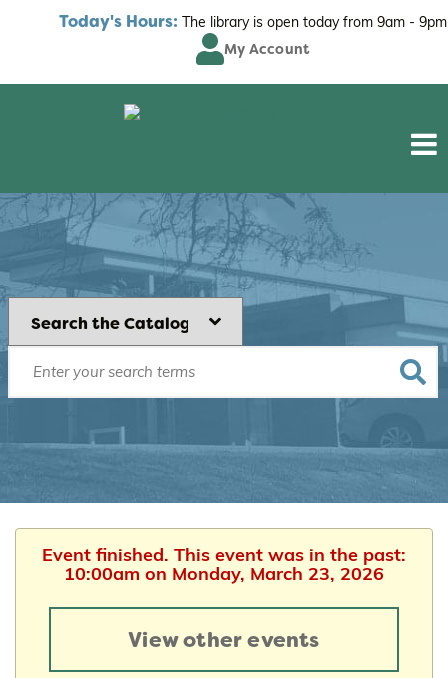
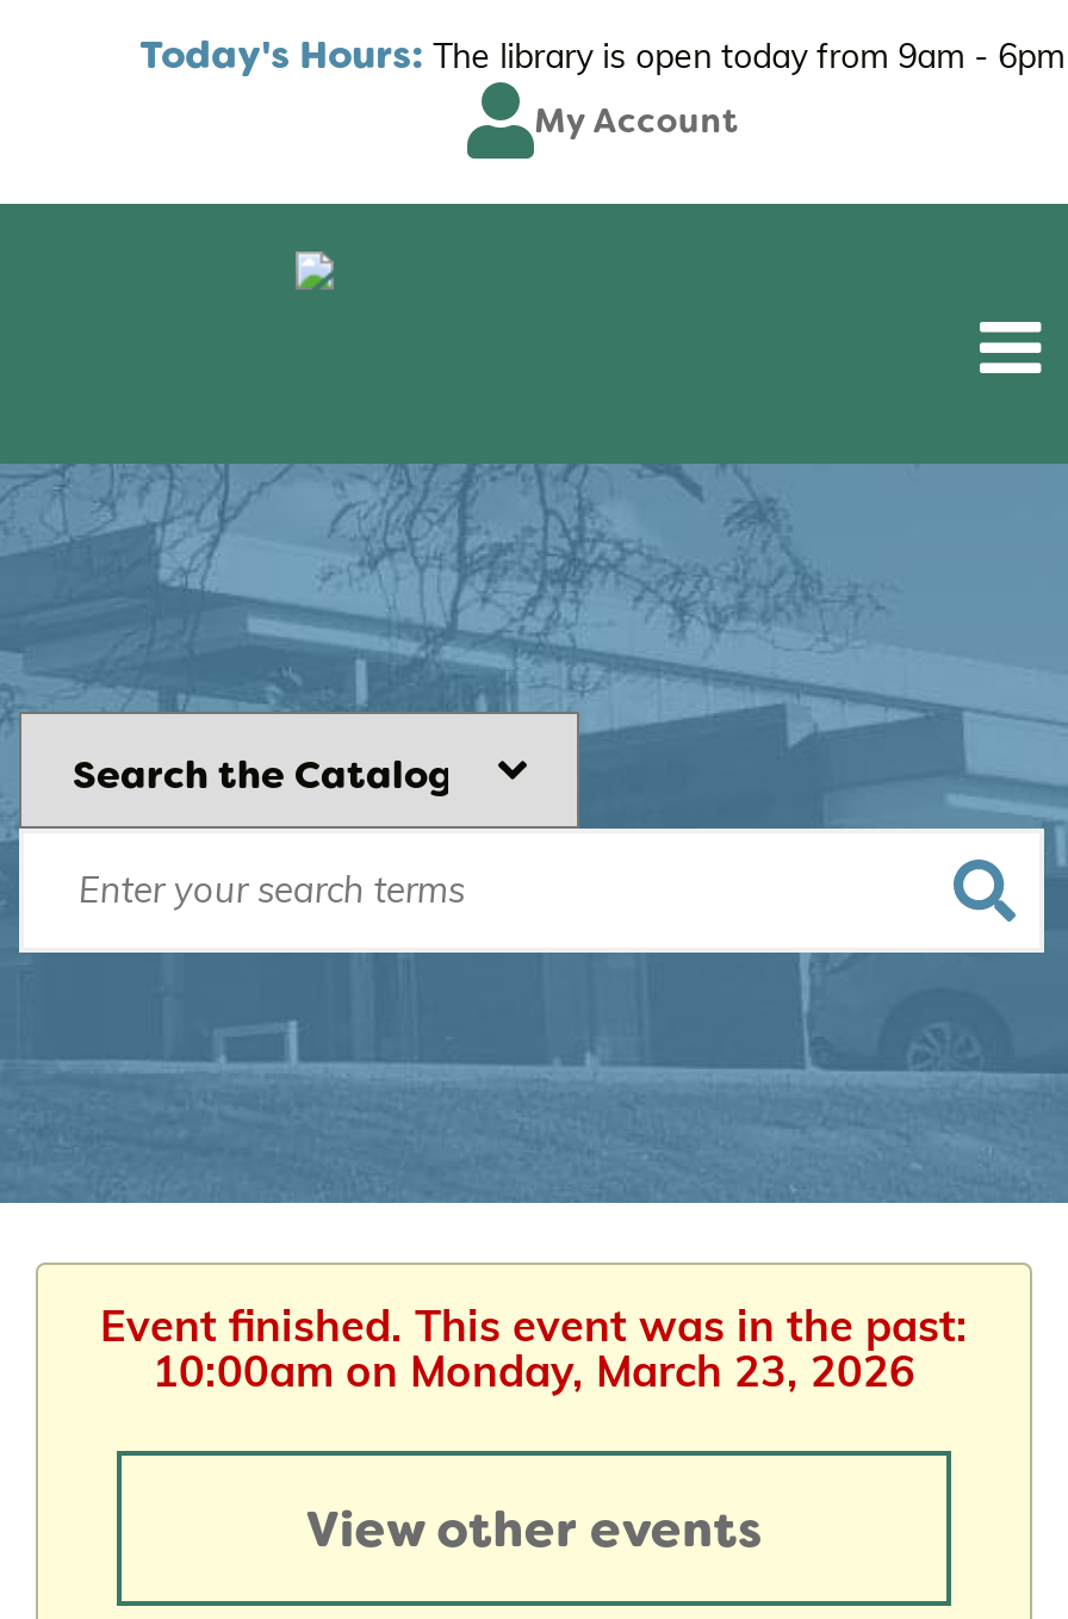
- Today's Hours: The library is open today from 9am - 9pm
+ Today's Hours: The library is open today from 9am - 6pm
